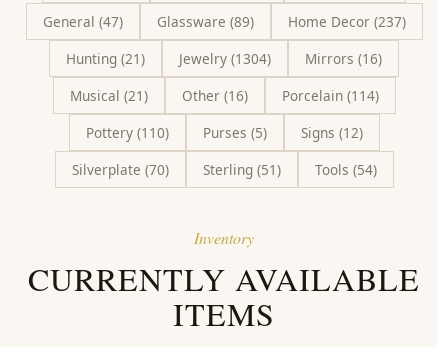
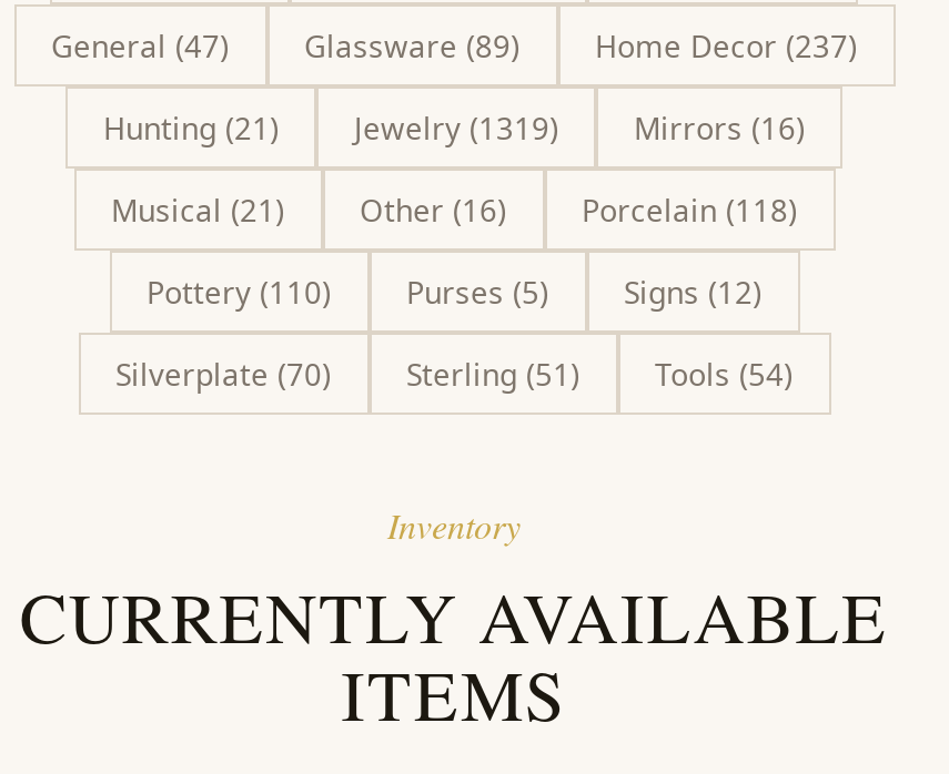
- Hunting (21) Jewelry (1304) Mirrors (16)
+ Hunting (21) Jewelry (1319) Mirrors (16)

- Musical (21) Other (16) Porcelain (114)
+ Musical (21) Other (16) Porcelain (118)
